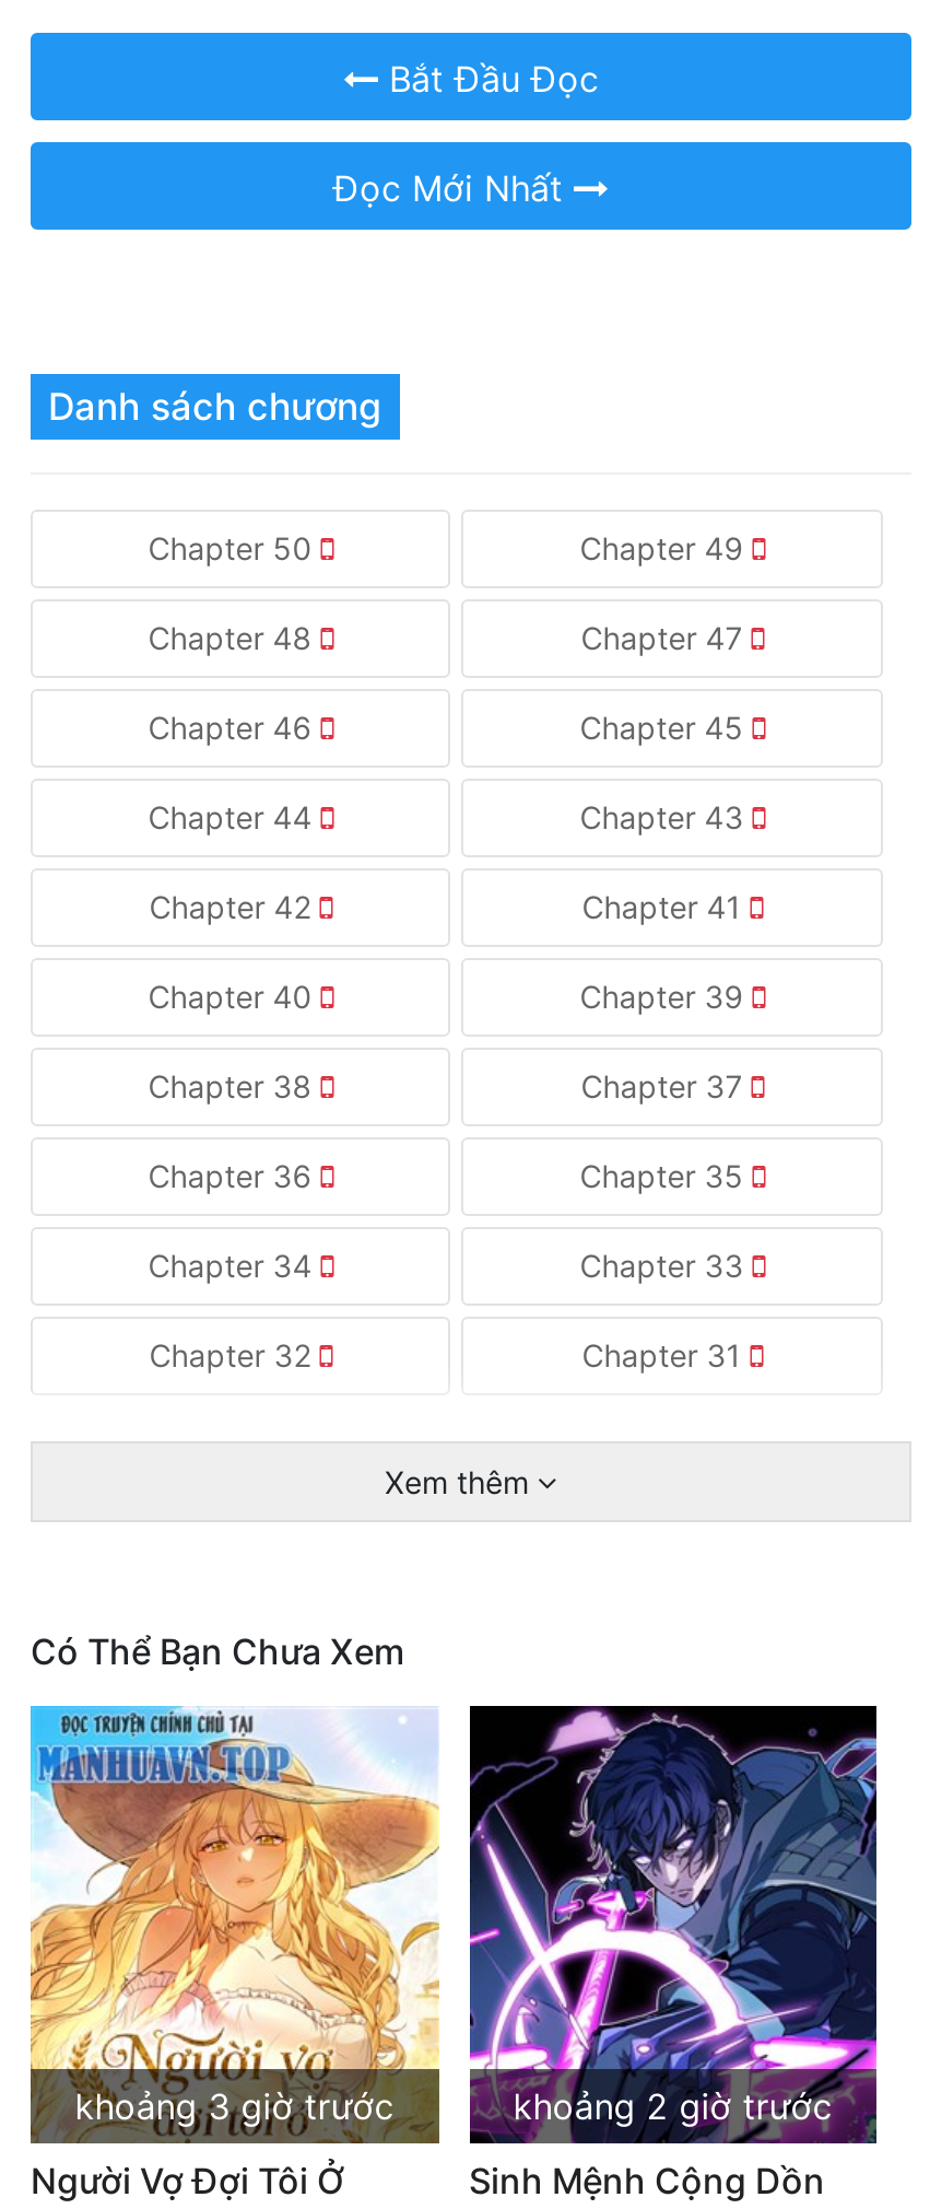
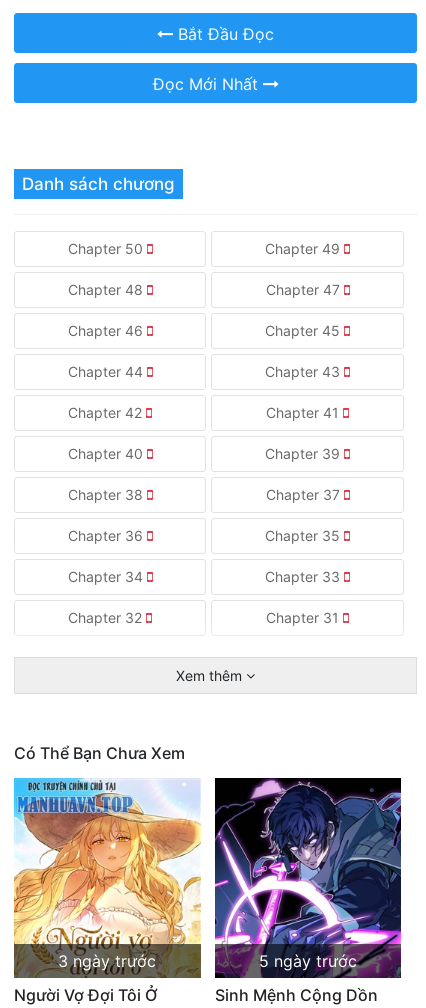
- khoảng 3 giờ trước
+ 3 ngày trước

- khoảng 2 giờ trước
+ 5 ngày trước
